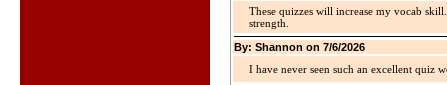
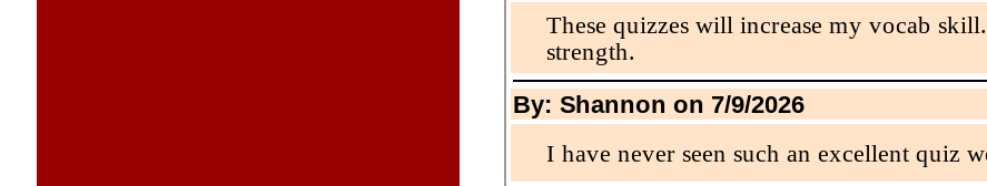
- By: Shannon on 7/6/2026
+ By: Shannon on 7/9/2026
